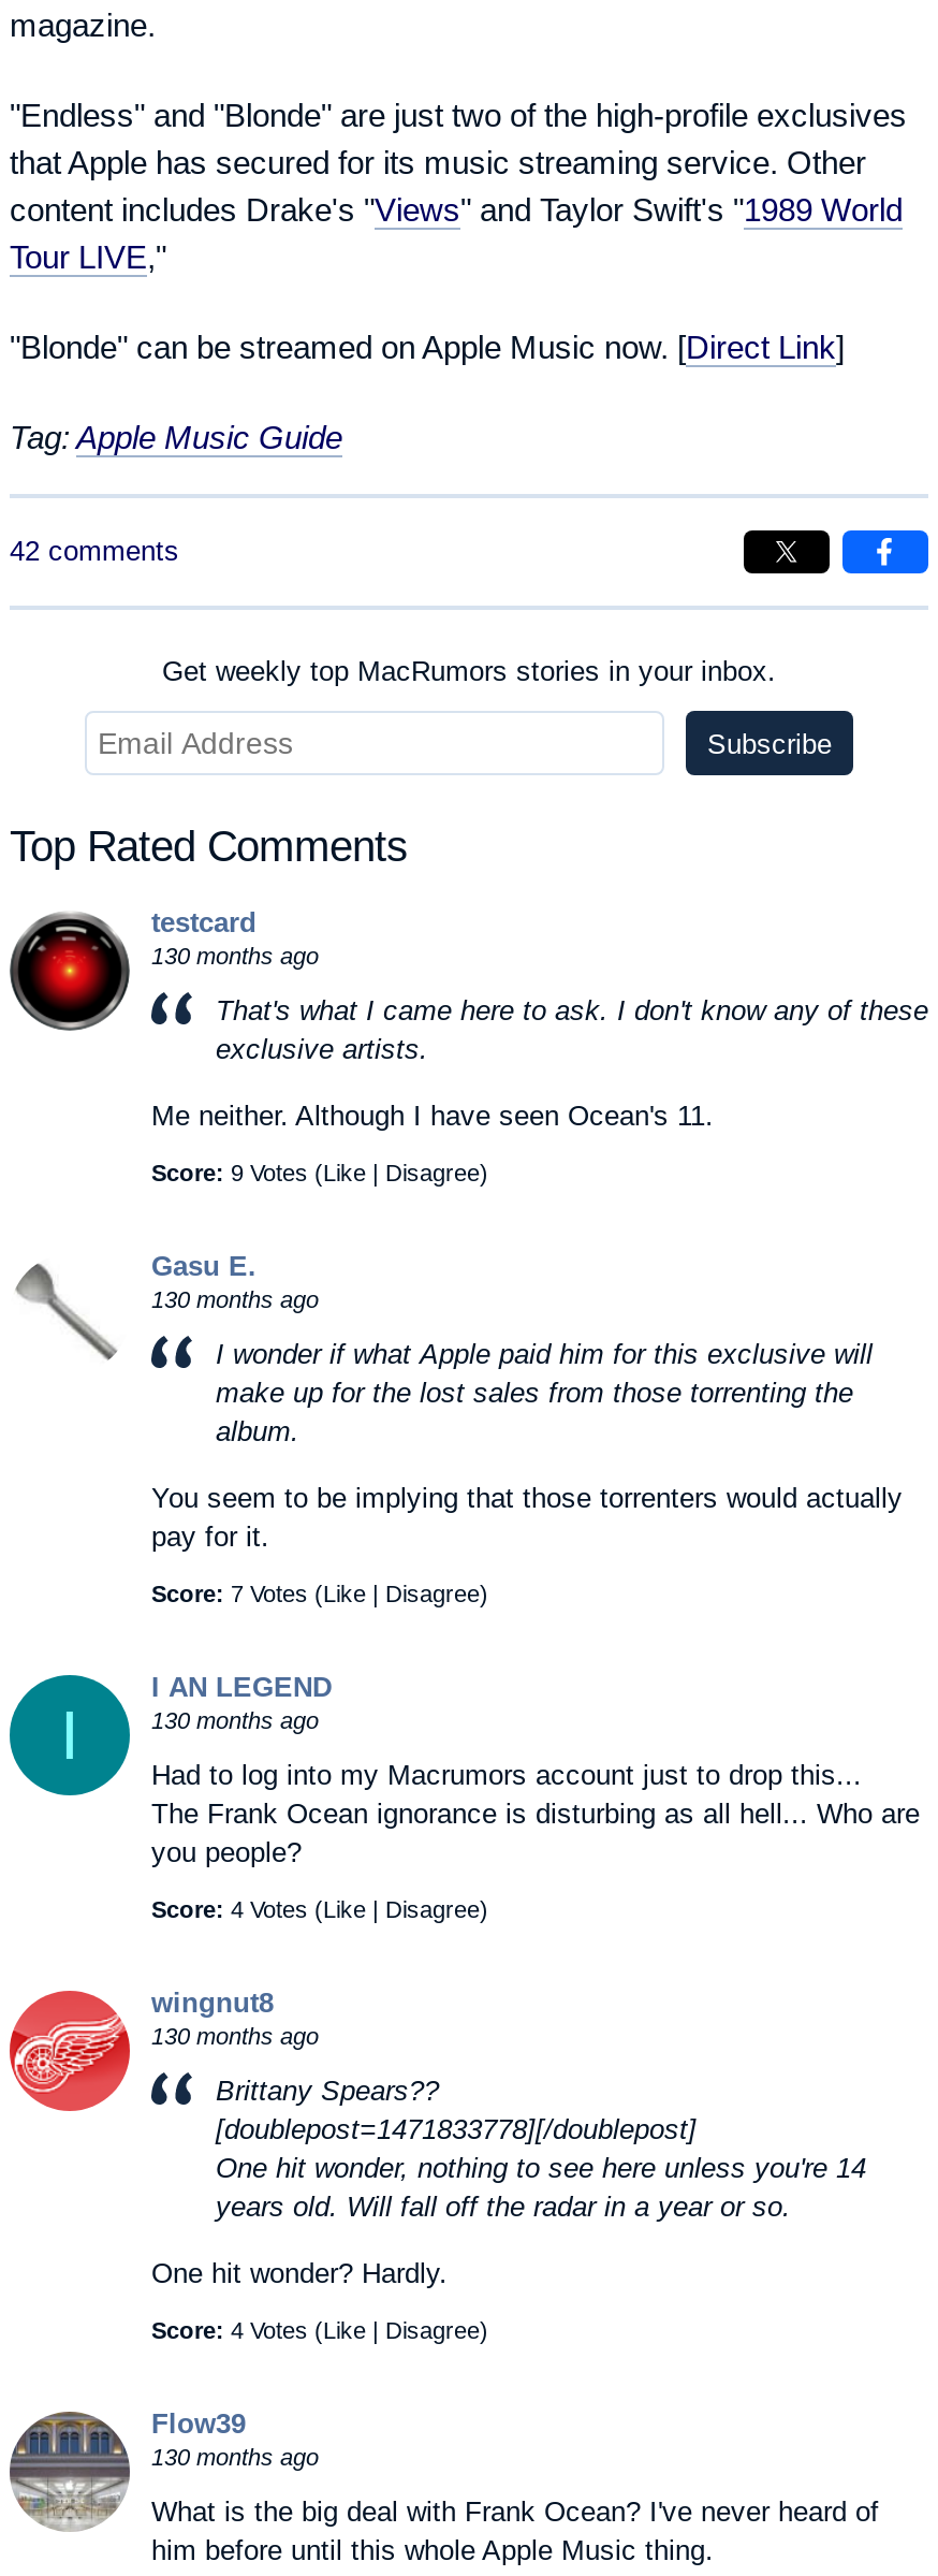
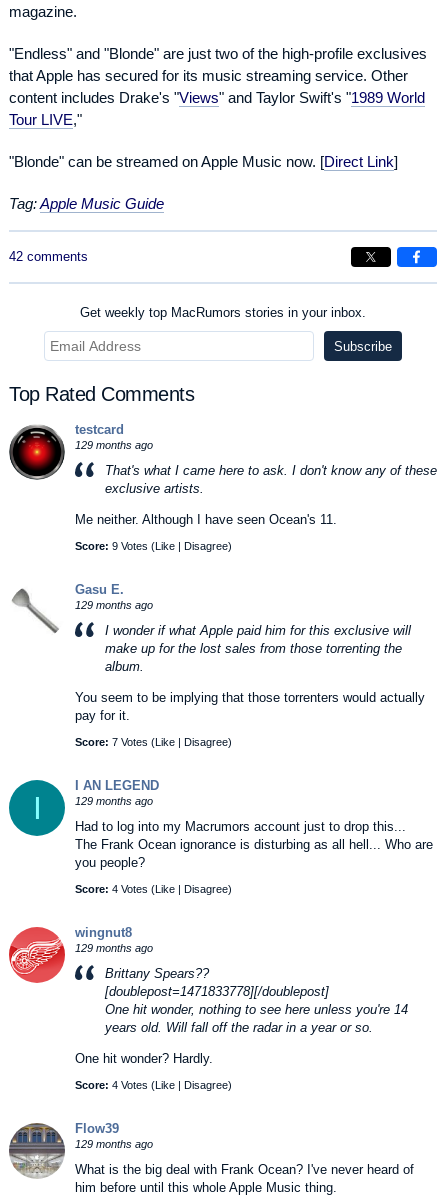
- 130 months ago
+ 129 months ago

- 130 months ago
+ 129 months ago

- 130 months ago
+ 129 months ago

- 130 months ago
+ 129 months ago

- 130 months ago
+ 129 months ago
